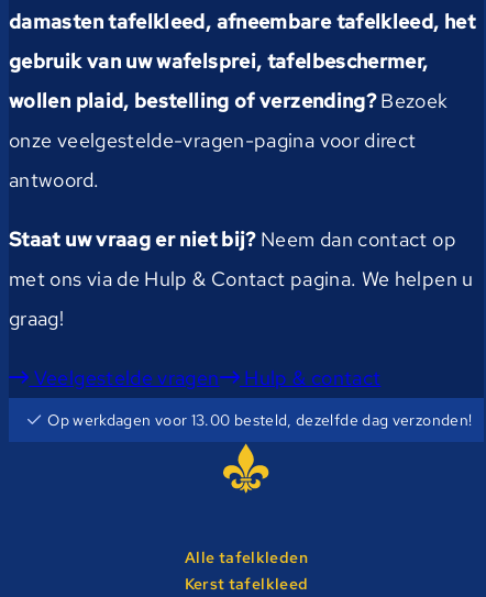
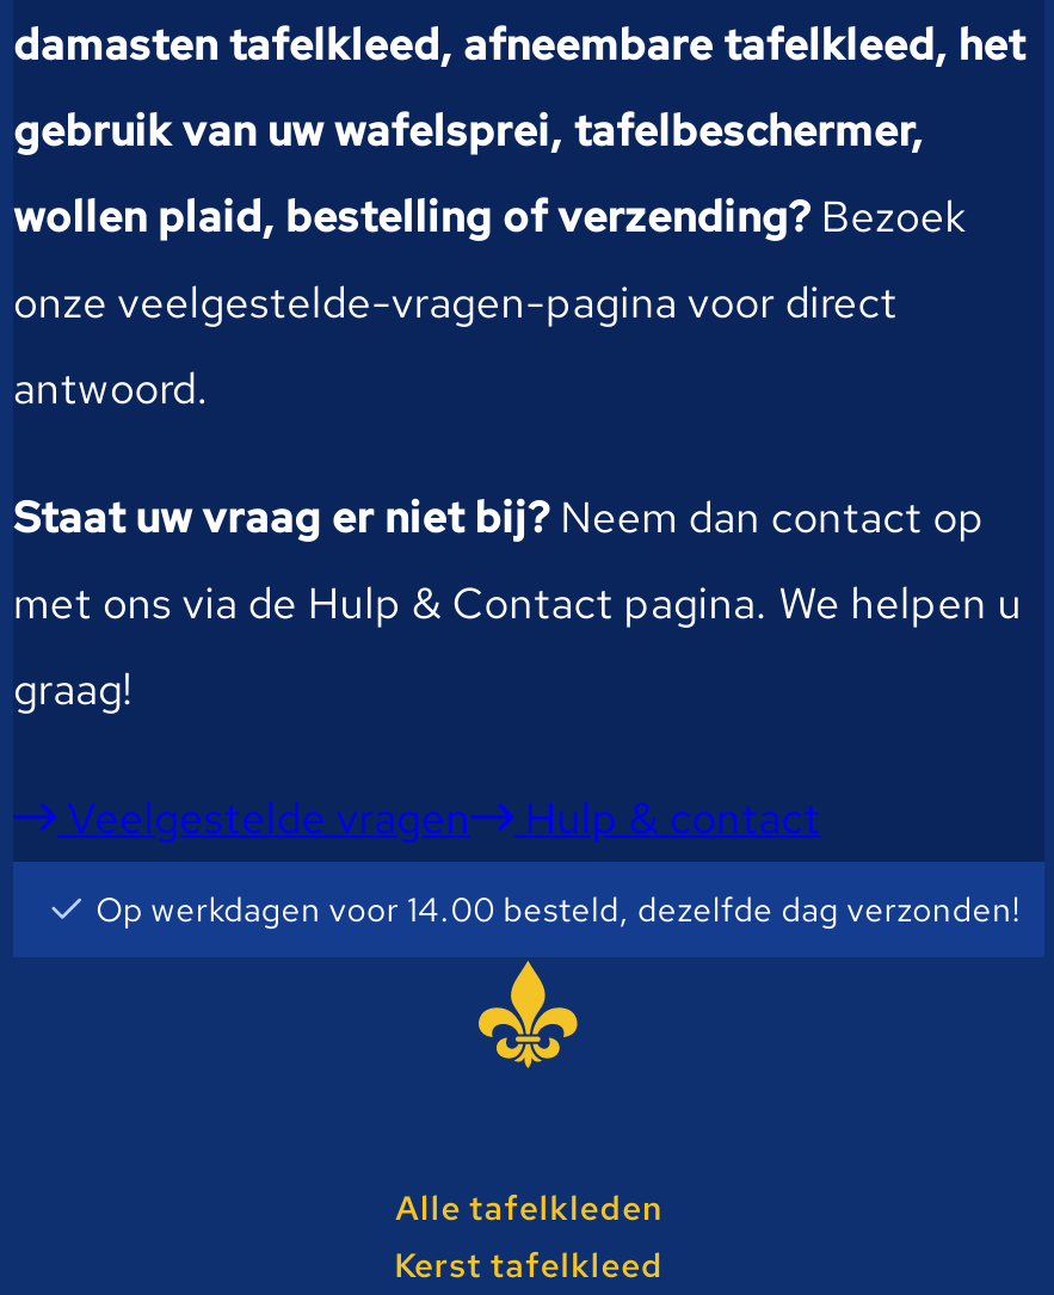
- Op werkdagen voor 13.00 besteld, dezelfde dag verzonden!
+ Op werkdagen voor 14.00 besteld, dezelfde dag verzonden!
